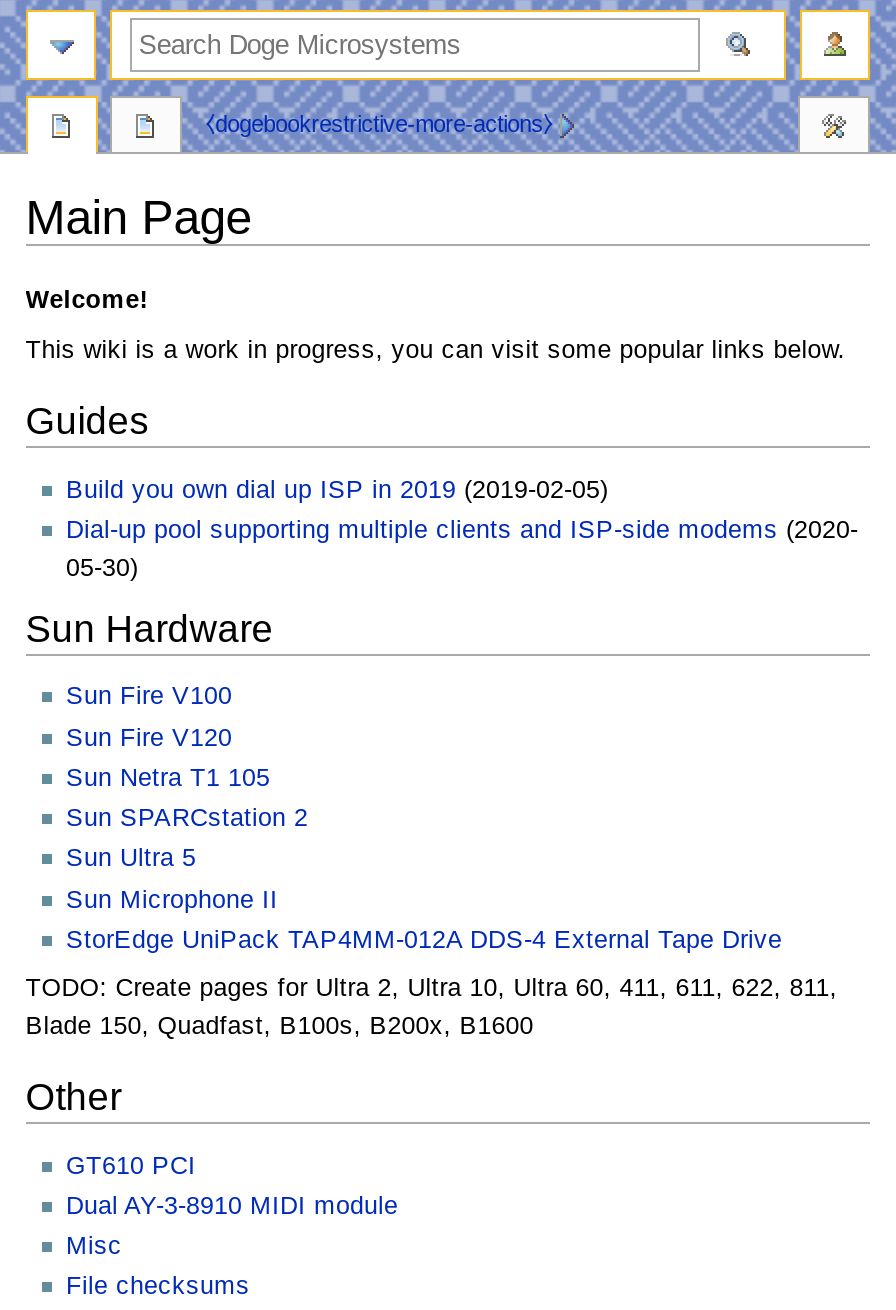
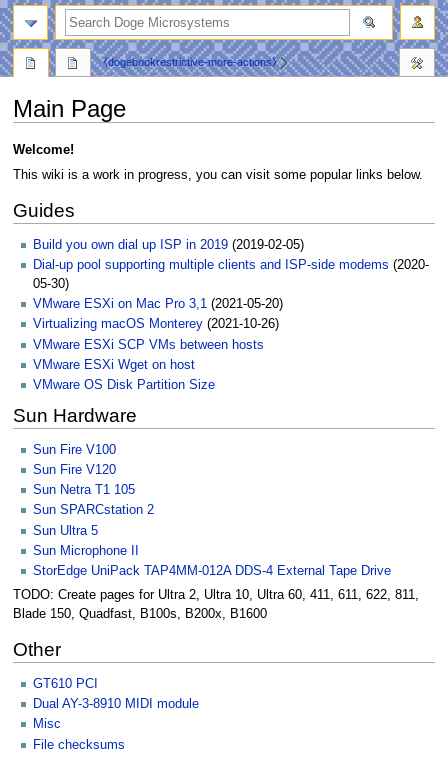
+ VMware ESXi on Mac Pro 3,1 (2021-05-20)
+ Virtualizing macOS Monterey (2021-10-26)
+ VMware ESXi SCP VMs between hosts
+ VMware ESXi Wget on host
+ VMware OS Disk Partition Size
